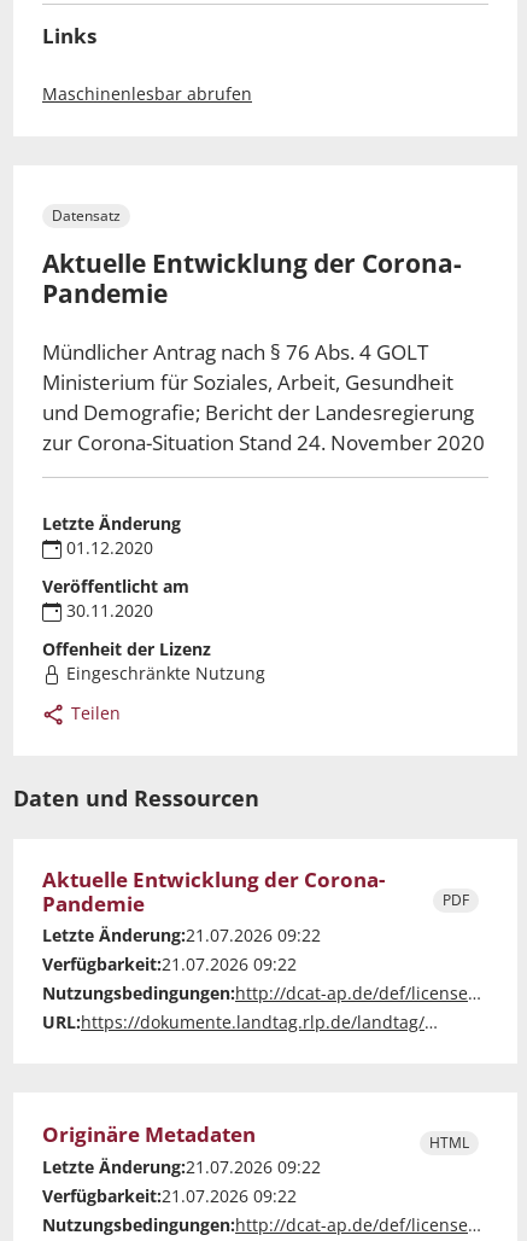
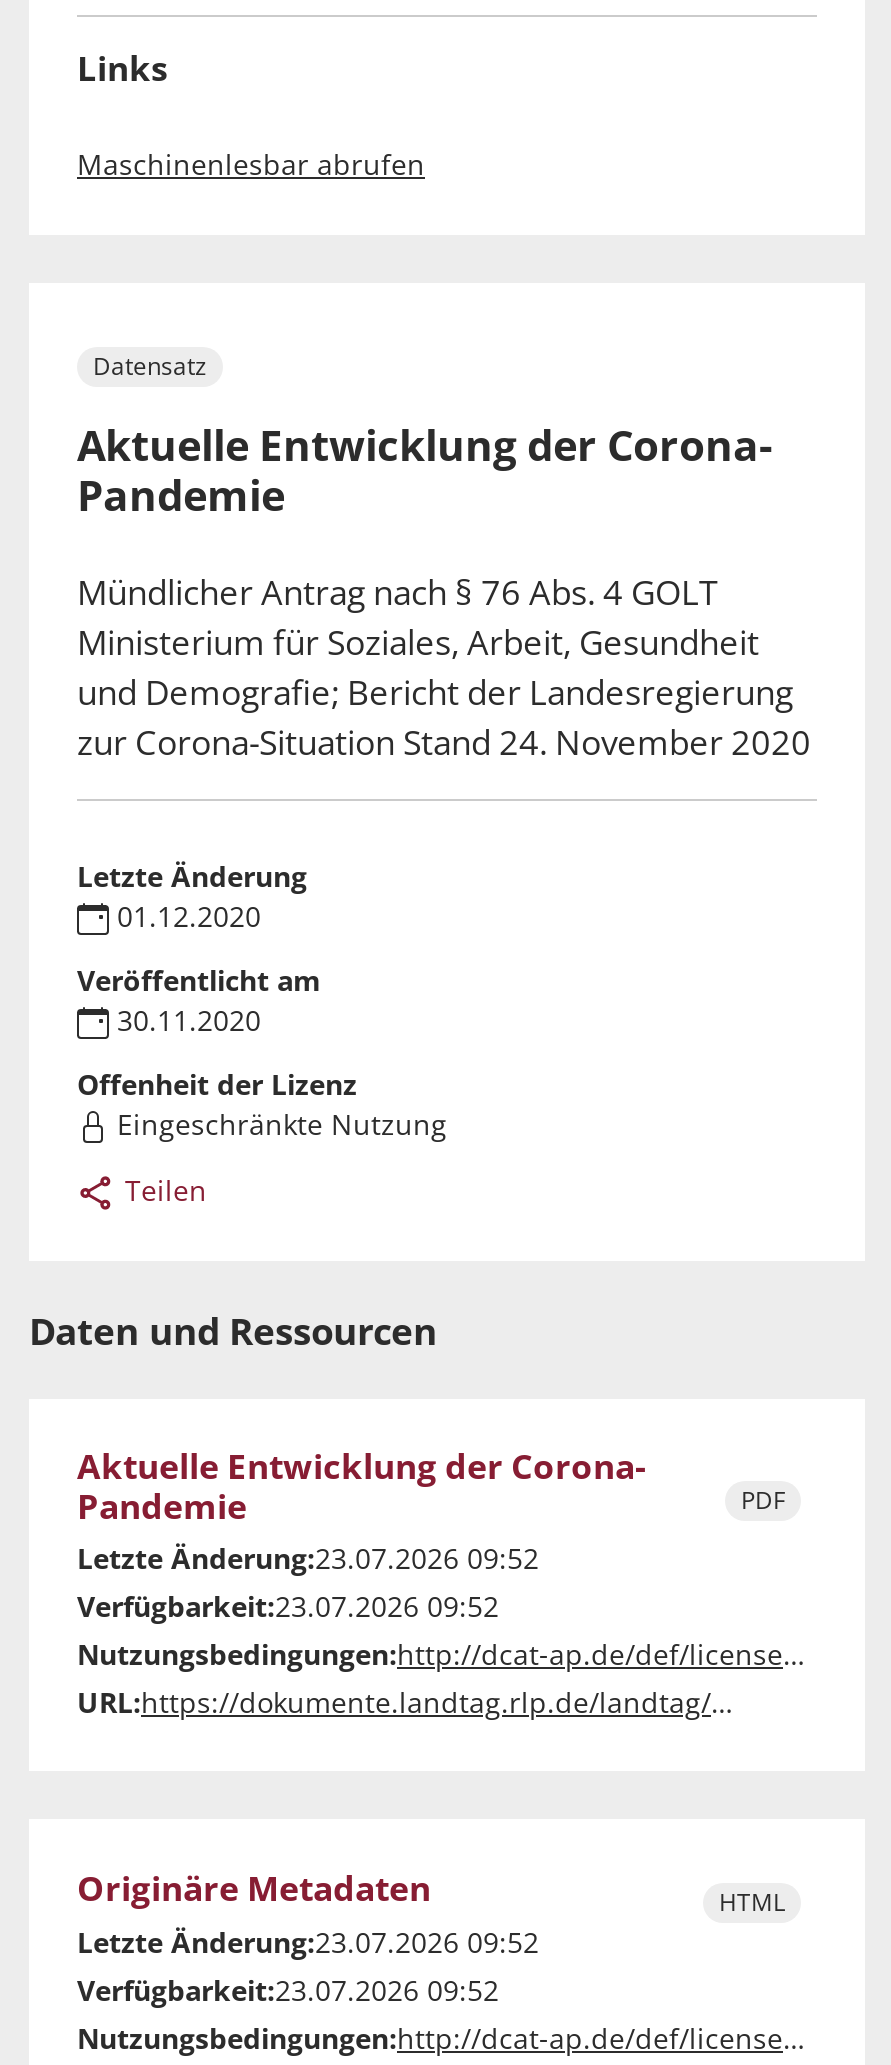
- Letzte Änderung:21.07.2026 09:22
+ Letzte Änderung:23.07.2026 09:52

- Verfügbarkeit:21.07.2026 09:22
+ Verfügbarkeit:23.07.2026 09:52

- Letzte Änderung:21.07.2026 09:22
+ Letzte Änderung:23.07.2026 09:52

- Verfügbarkeit:21.07.2026 09:22
+ Verfügbarkeit:23.07.2026 09:52
